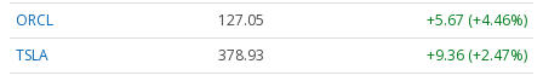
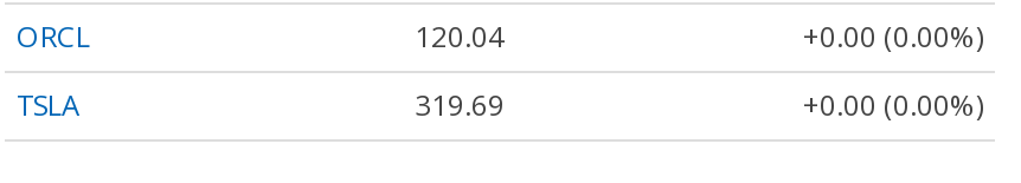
- 127.05
+ 120.04

- +5.67 (+4.46%)
+ +0.00 (0.00%)

- 378.93
- +9.36 (+2.47%)
+ 319.69
+ +0.00 (0.00%)
